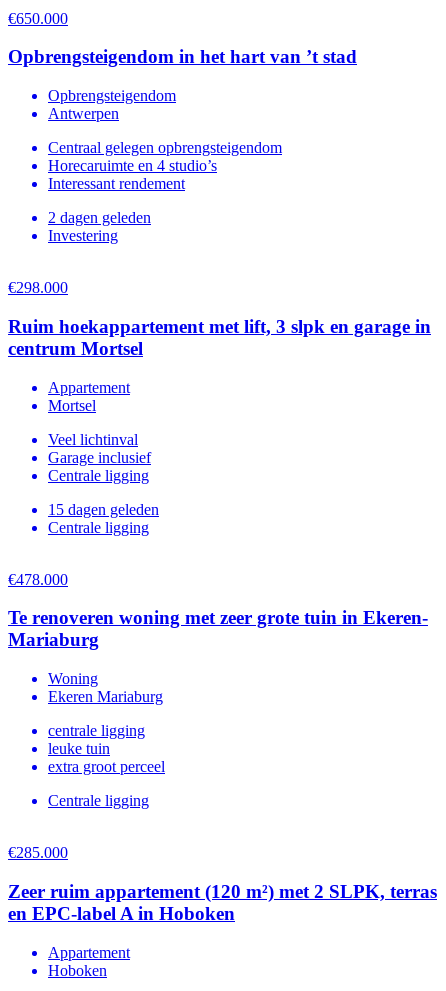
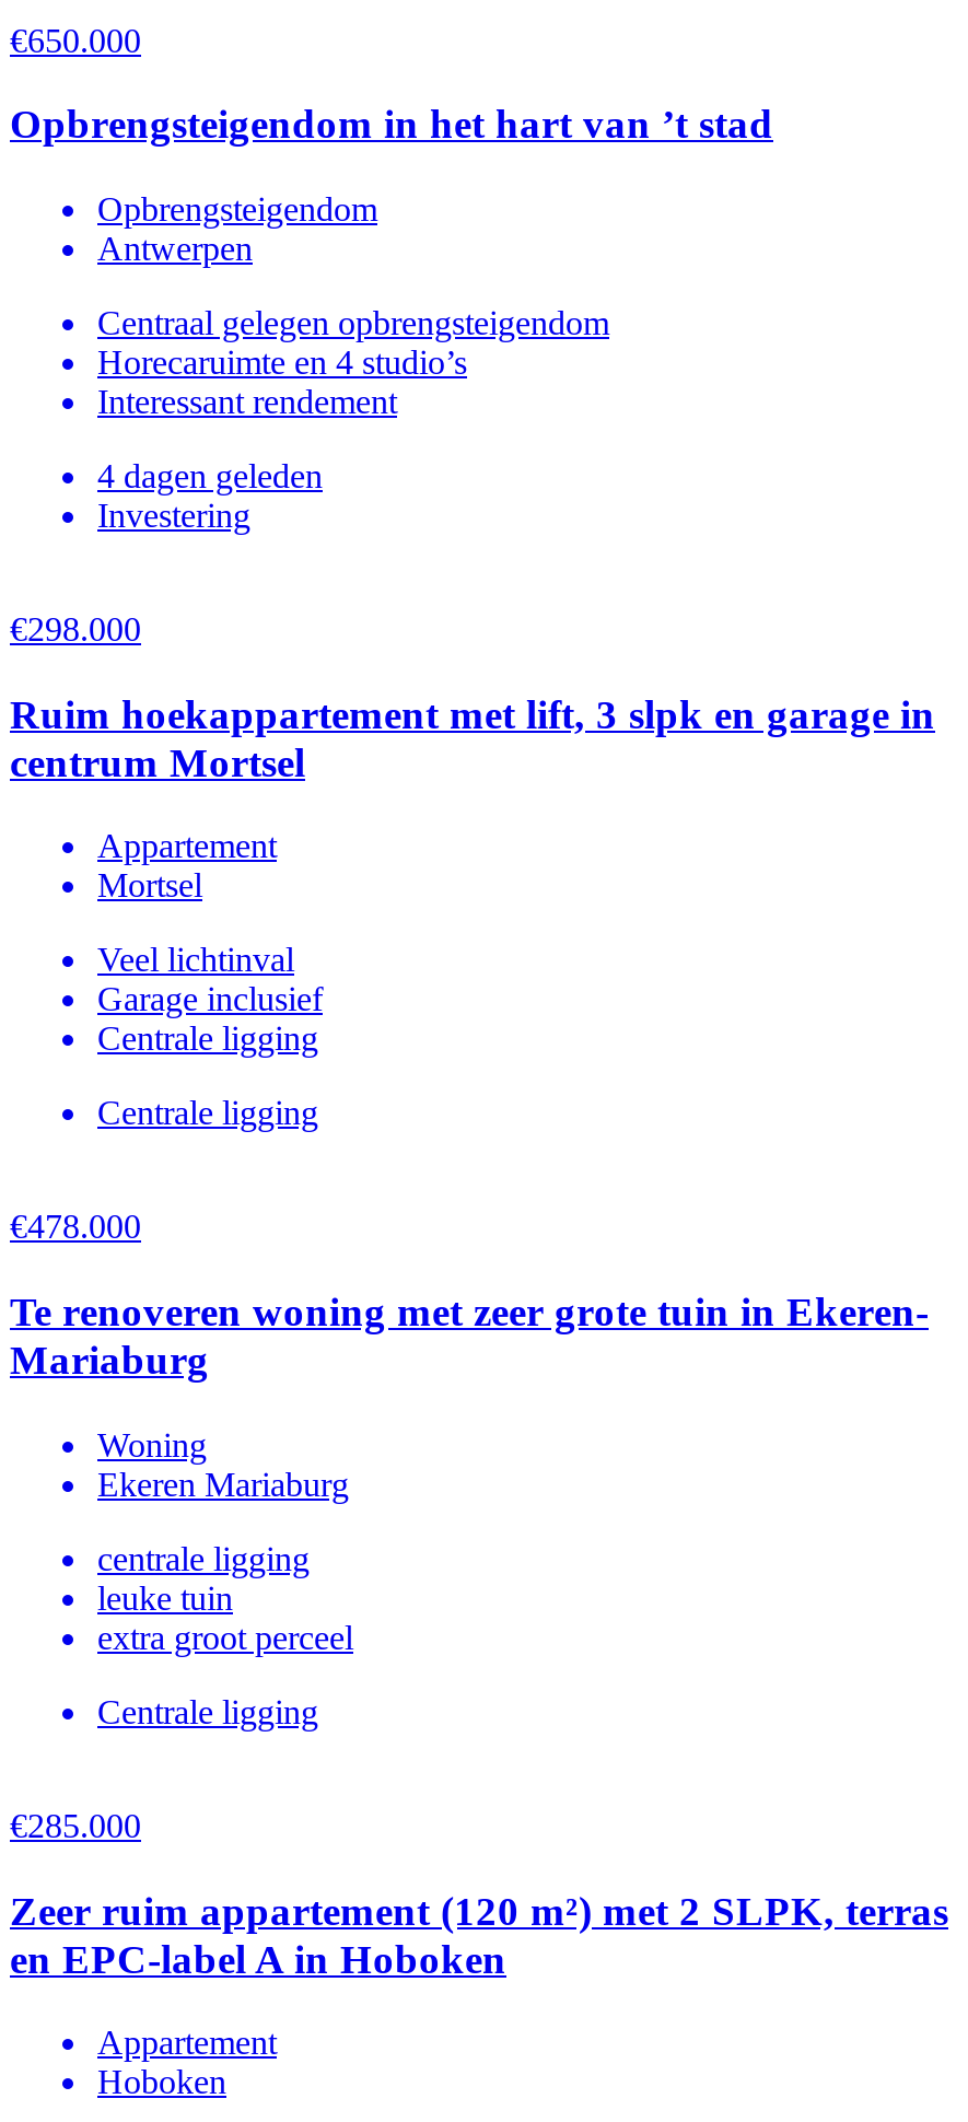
- 2 dagen geleden
+ 4 dagen geleden

- 15 dagen geleden
